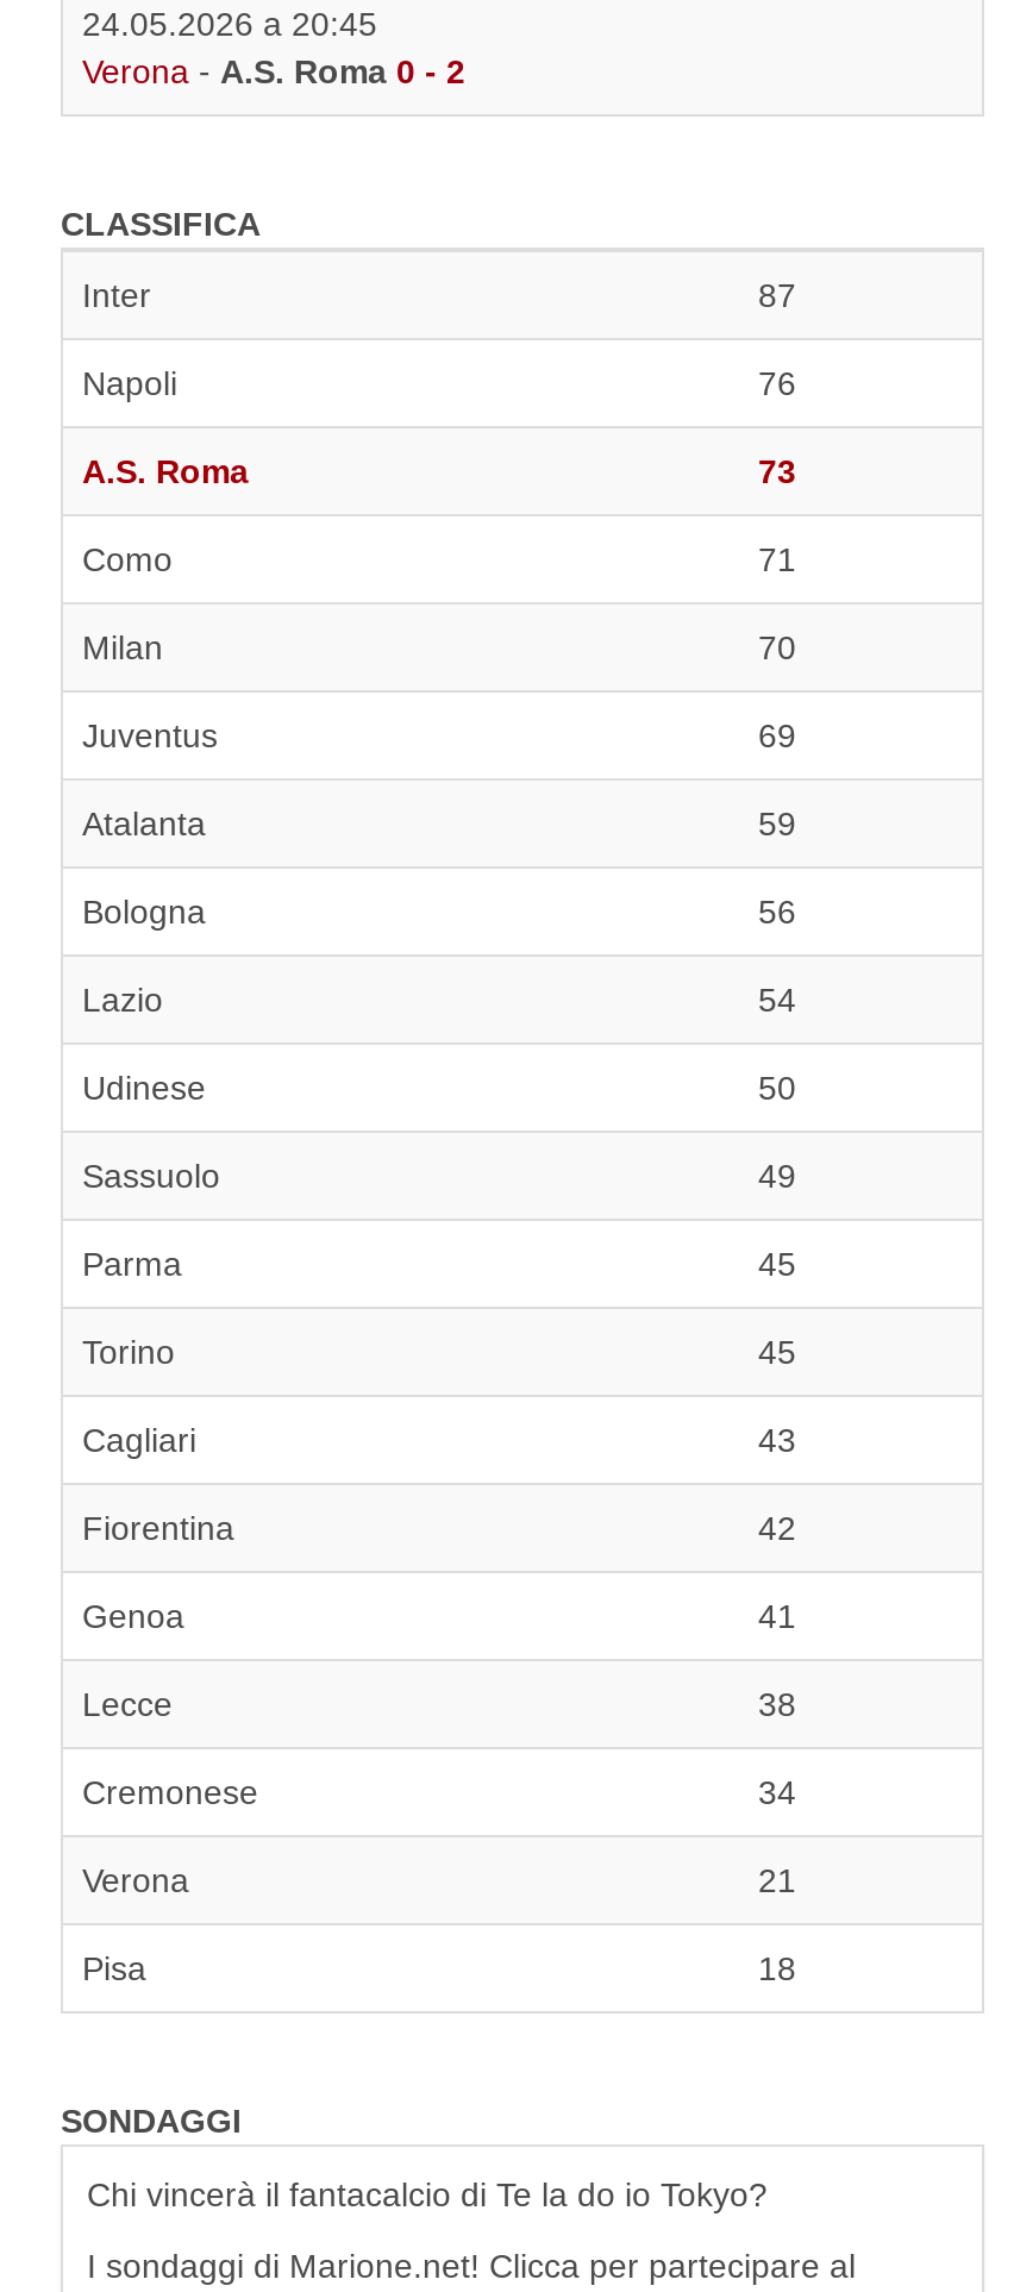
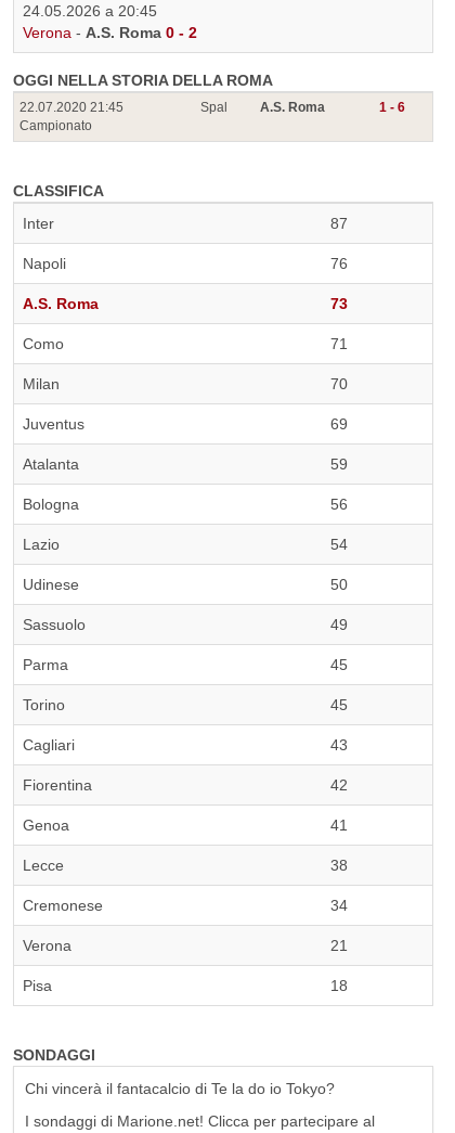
+ OGGI NELLA STORIA DELLA ROMA
+ 22.07.2020 21:45
+ Campionato

+ Spal
+ A.S. Roma
+ 1 - 6
